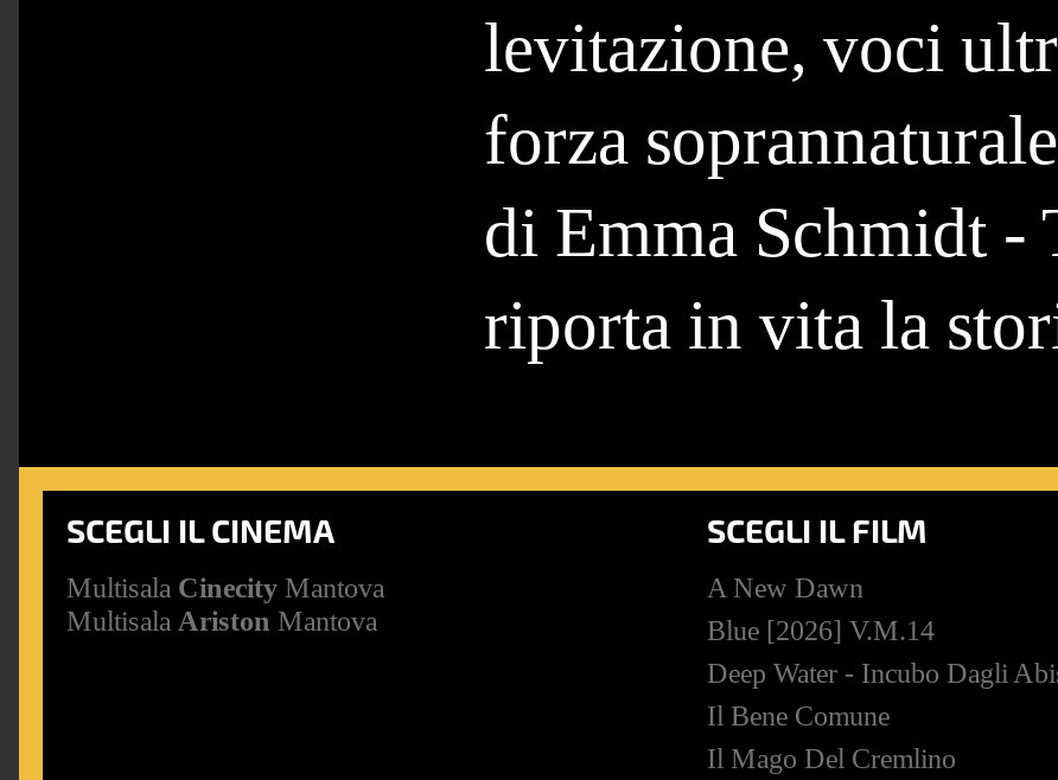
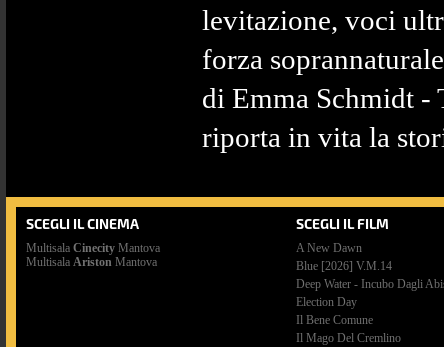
+ Election Day
